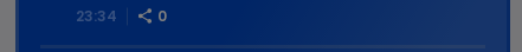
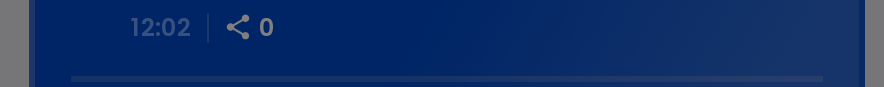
- 23:34 0
+ 12:02 0
